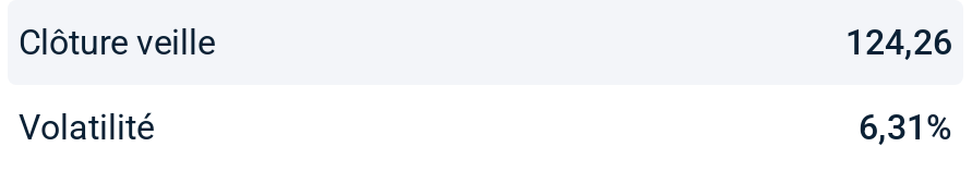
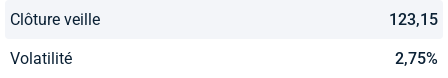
- 124,26
+ 123,15

- 6,31%
+ 2,75%
